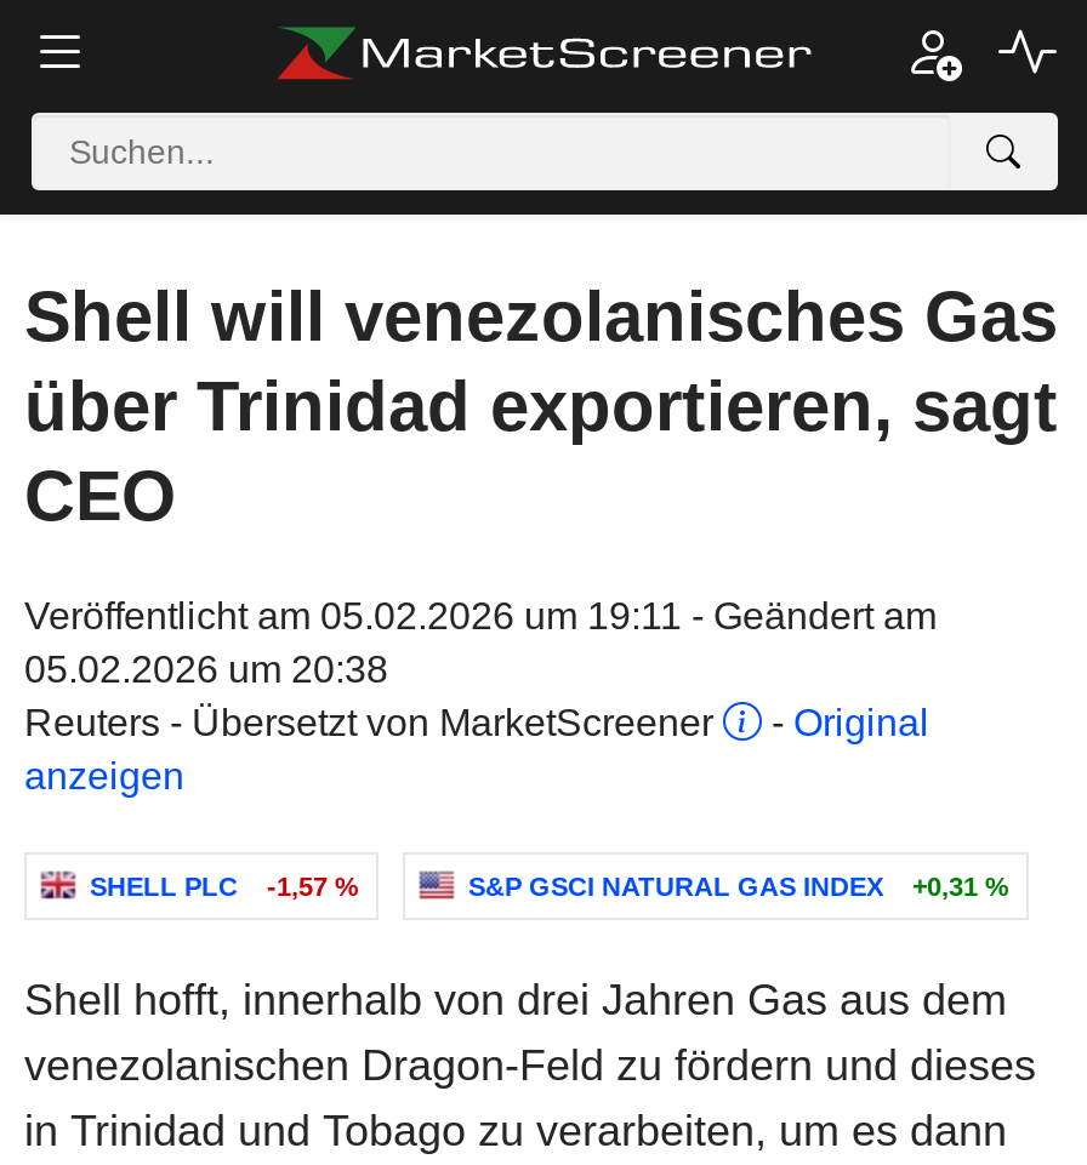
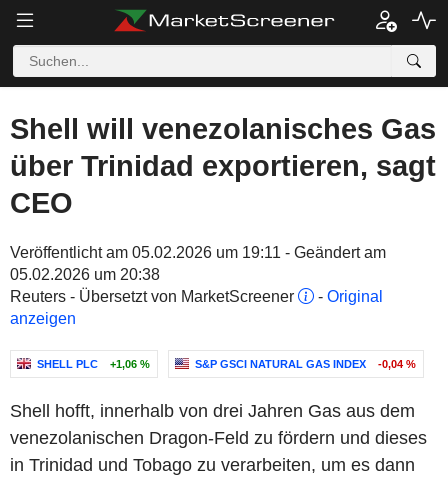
- SHELL PLC -1,57 %
+ SHELL PLC +1,06 %

- S&P GSCI NATURAL GAS INDEX +0,31 %
+ S&P GSCI NATURAL GAS INDEX -0,04 %
